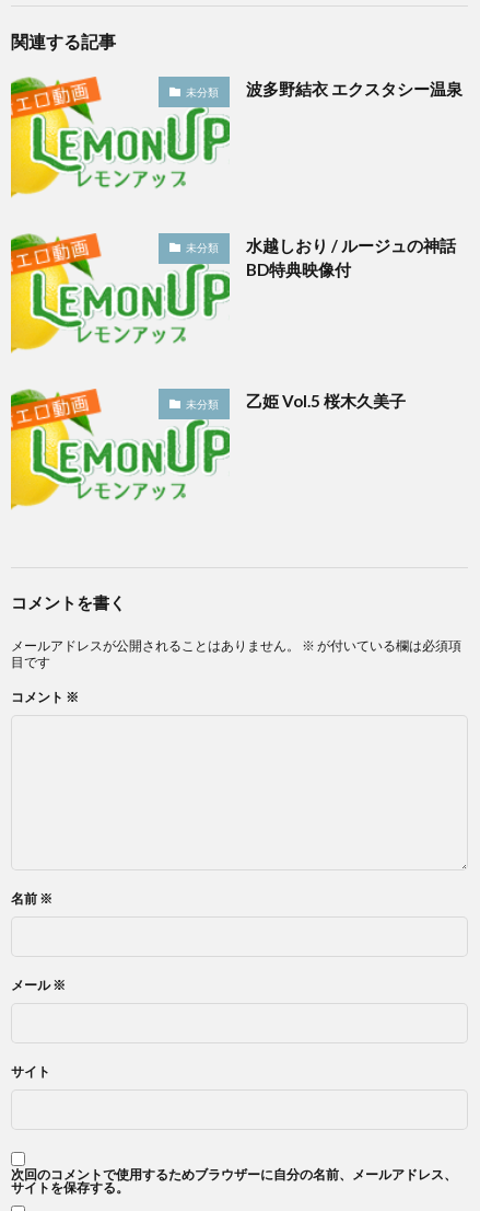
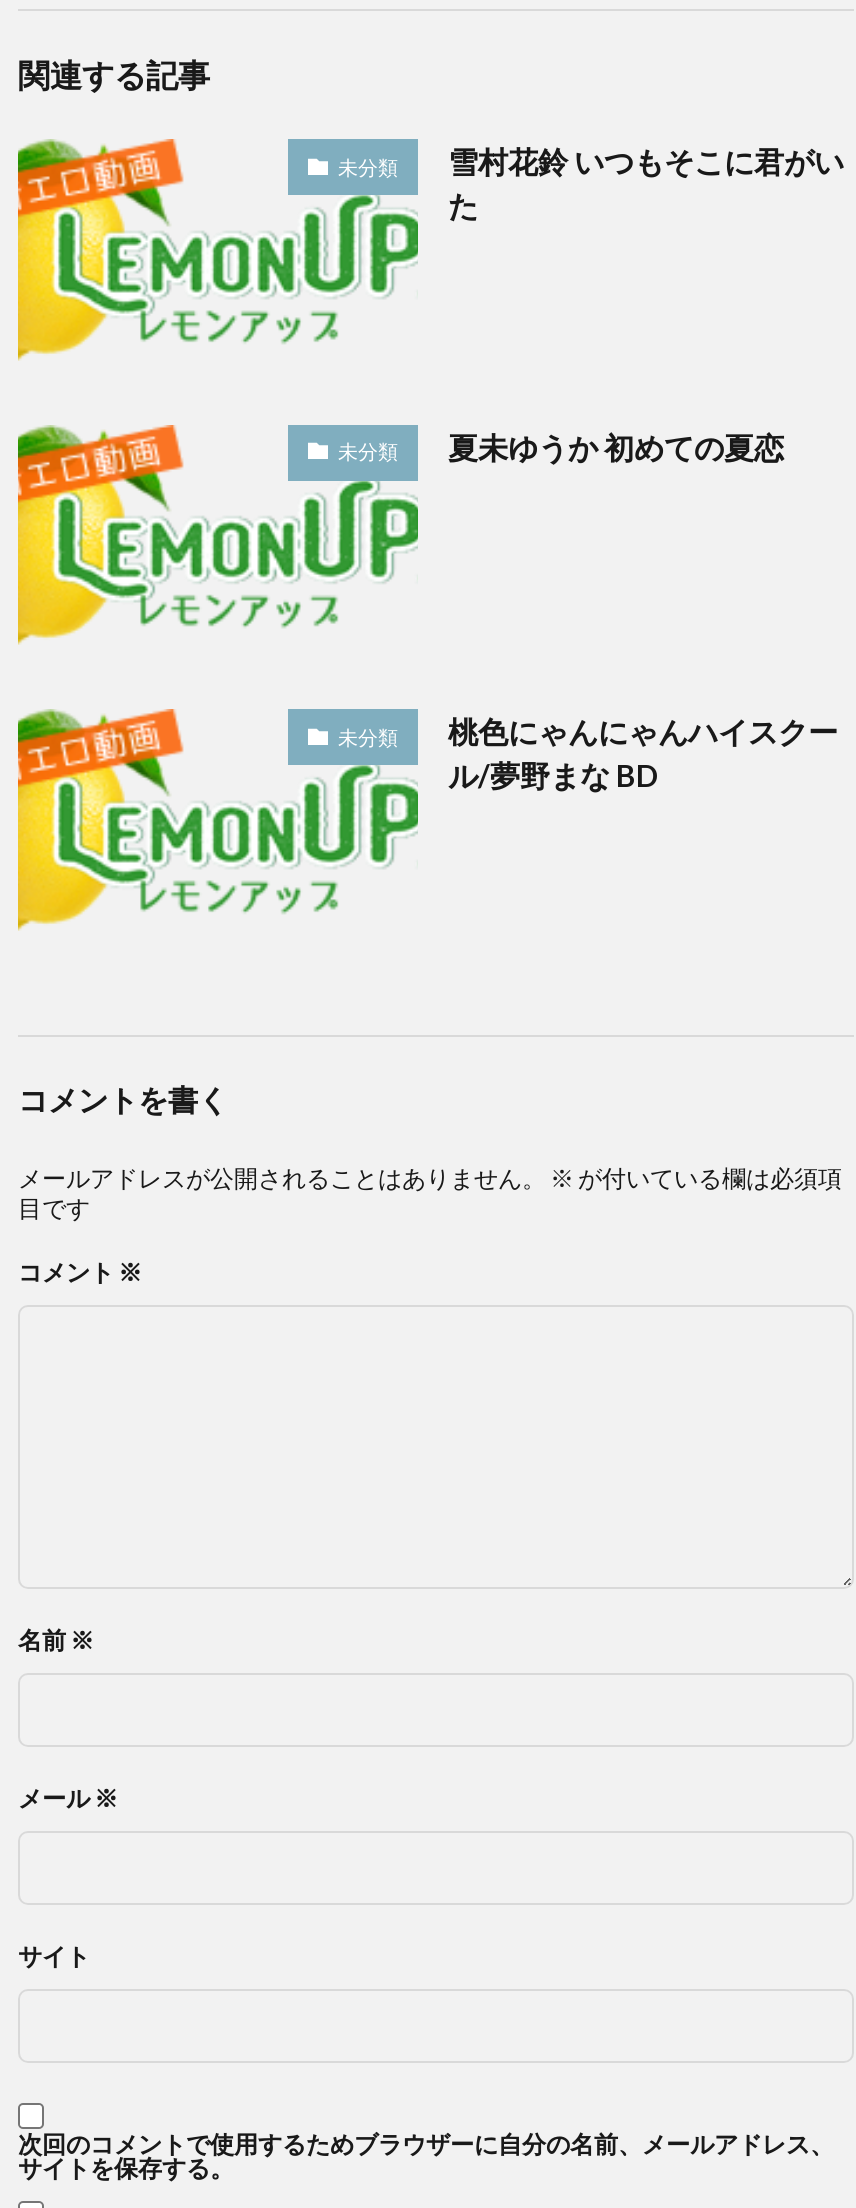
- 波多野結衣 エクスタシー温泉
+ 雪村花鈴 いつもそこに君がい
+ た

- 水越しおり / ルージュの神話
- BD特典映像付
+ 夏未ゆうか 初めての夏恋

- 乙姫 Vol.5 桜木久美子
+ 桃色にゃんにゃんハイスクー
+ ル/夢野まな BD
